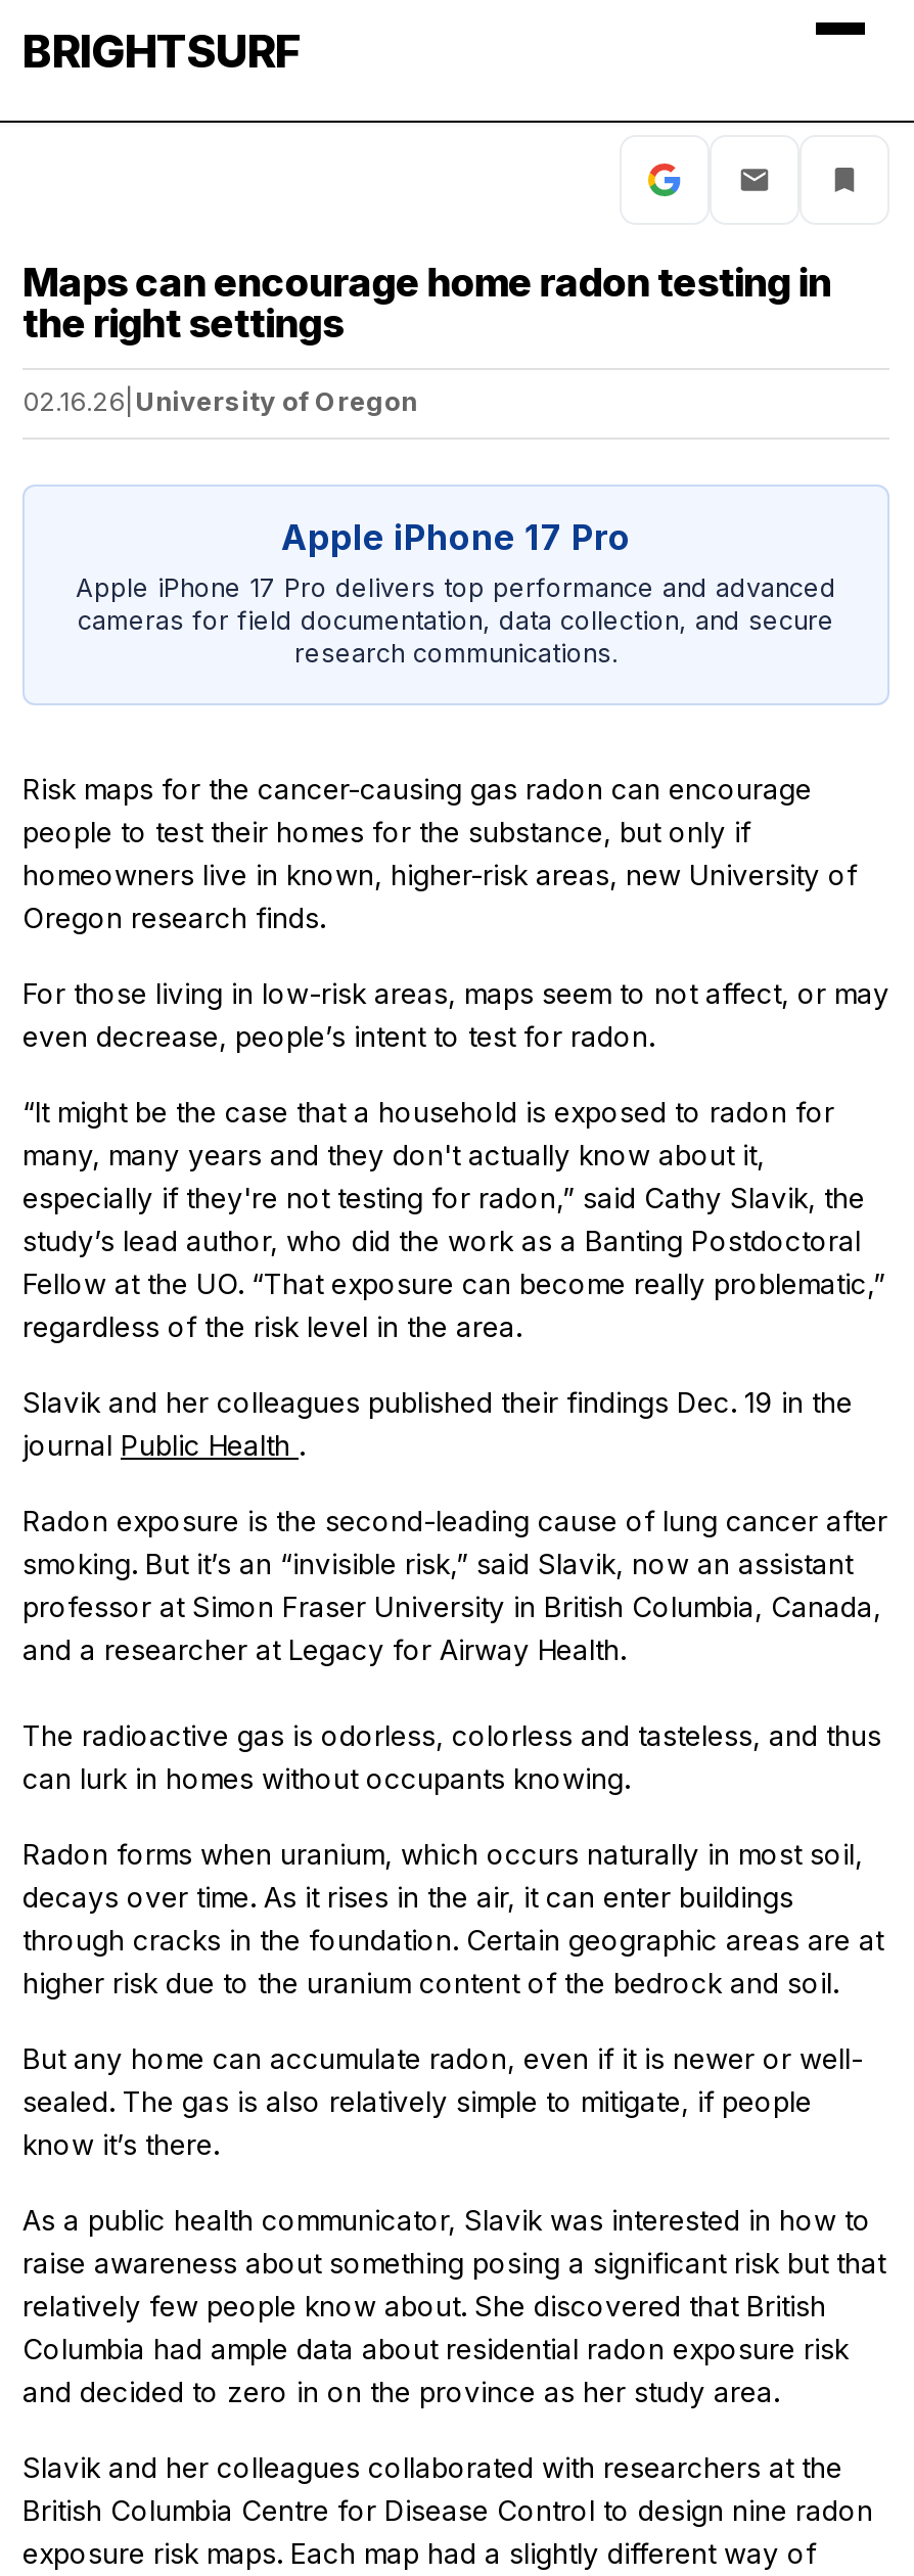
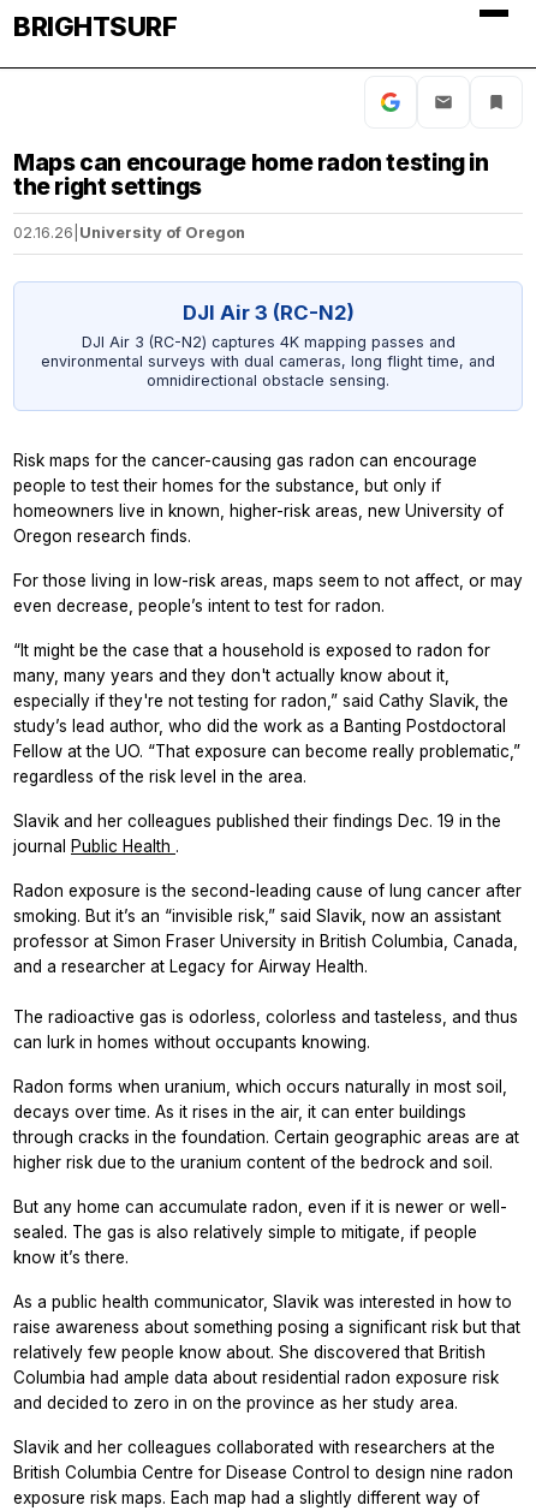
- Apple iPhone 17 Pro
- Apple iPhone 17 Pro delivers top performance and advanced
- cameras for field documentation, data collection, and secure
- research communications.
+ DJI Air 3 (RC-N2)
+ DJI Air 3 (RC-N2) captures 4K mapping passes and
+ environmental surveys with dual cameras, long flight time, and
+ omnidirectional obstacle sensing.
